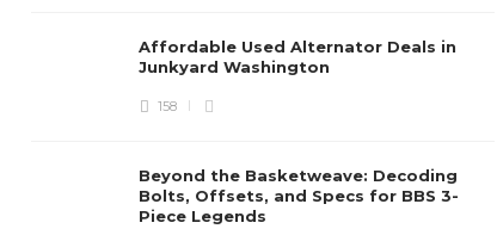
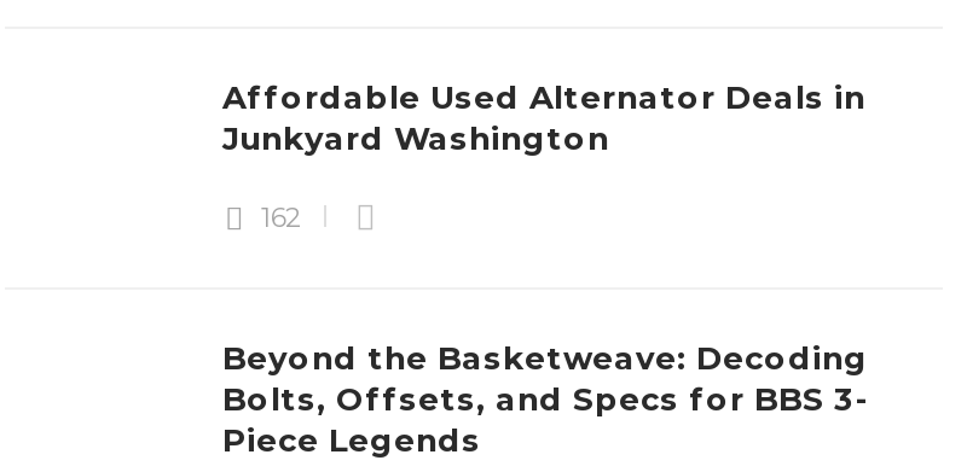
- 158
+ 162
